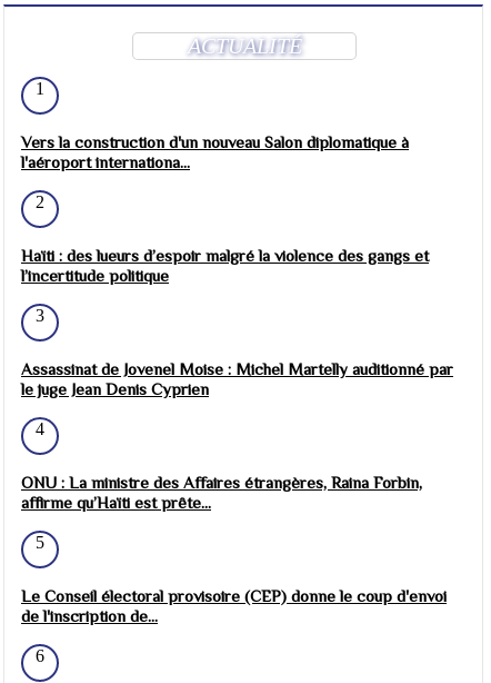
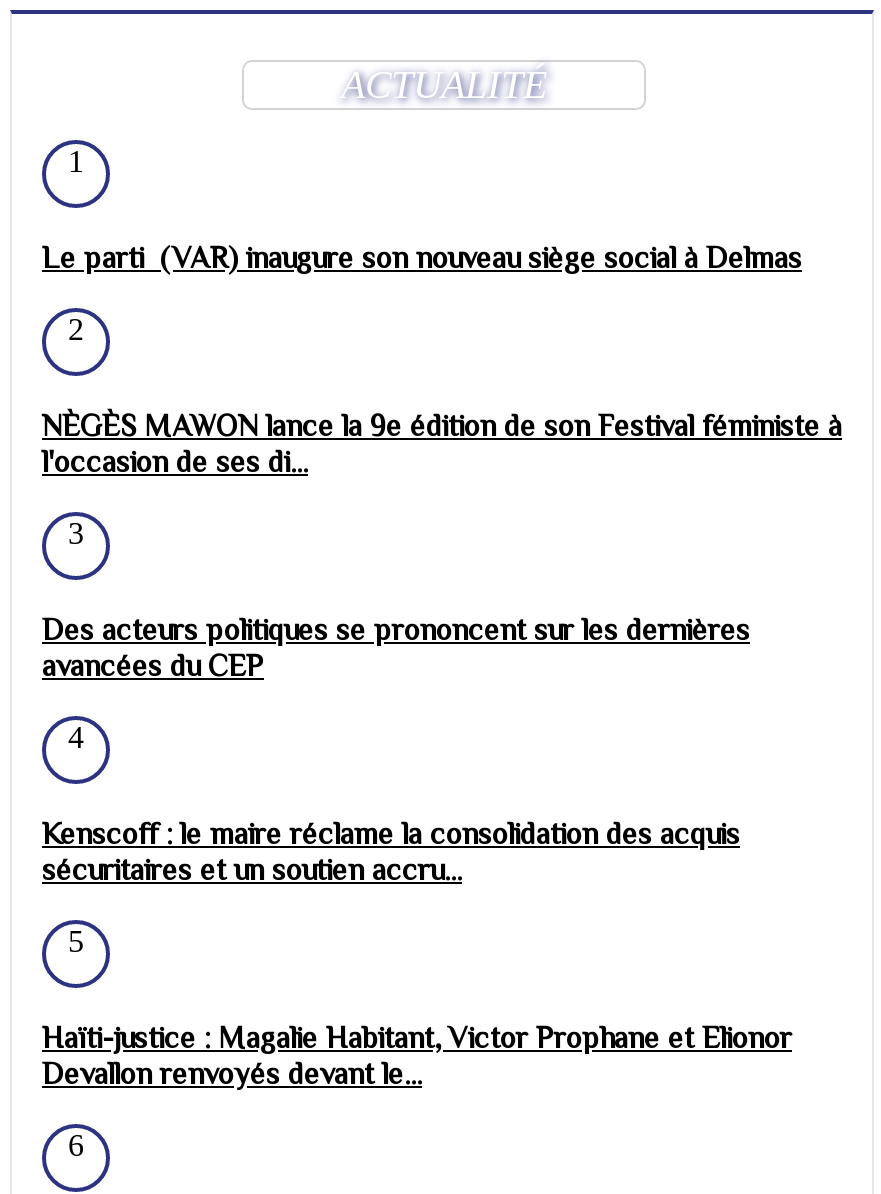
- Vers la construction d'un nouveau Salon diplomatique à
- l'aéroport internationa...
+ Le parti (VAR) inaugure son nouveau siège social à Delmas

- Haïti : des lueurs d’espoir malgré la violence des gangs et
- l’incertitude politique
+ NÈGÈS MAWON lance la 9e édition de son Festival féministe à
+ l'occasion de ses di...

- Assassinat de Jovenel Moise : Michel Martelly auditionné par
- le juge Jean Denis Cyprien
+ Des acteurs politiques se prononcent sur les dernières
+ avancées du CEP

- ONU : La ministre des Affaires étrangères, Raina Forbin,
- affirme qu’Haïti est prête...
+ Kenscoff : le maire réclame la consolidation des acquis
+ sécuritaires et un soutien accru...

- Le Conseil électoral provisoire (CEP) donne le coup d'envoi
- de l'inscription de...
+ Haïti-justice : Magalie Habitant, Victor Prophane et Elionor
+ Devallon renvoyés devant le...
